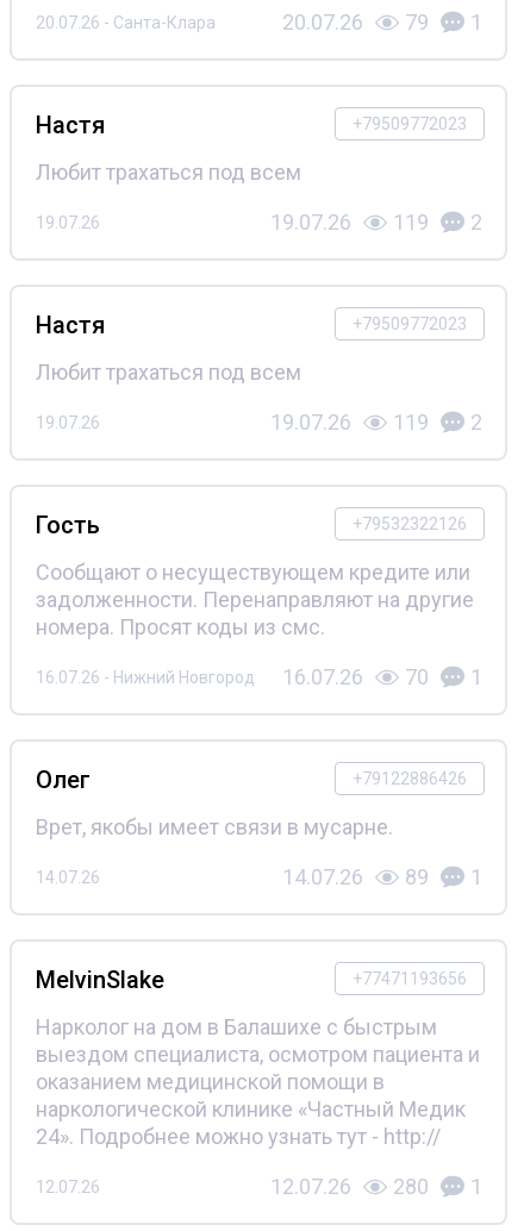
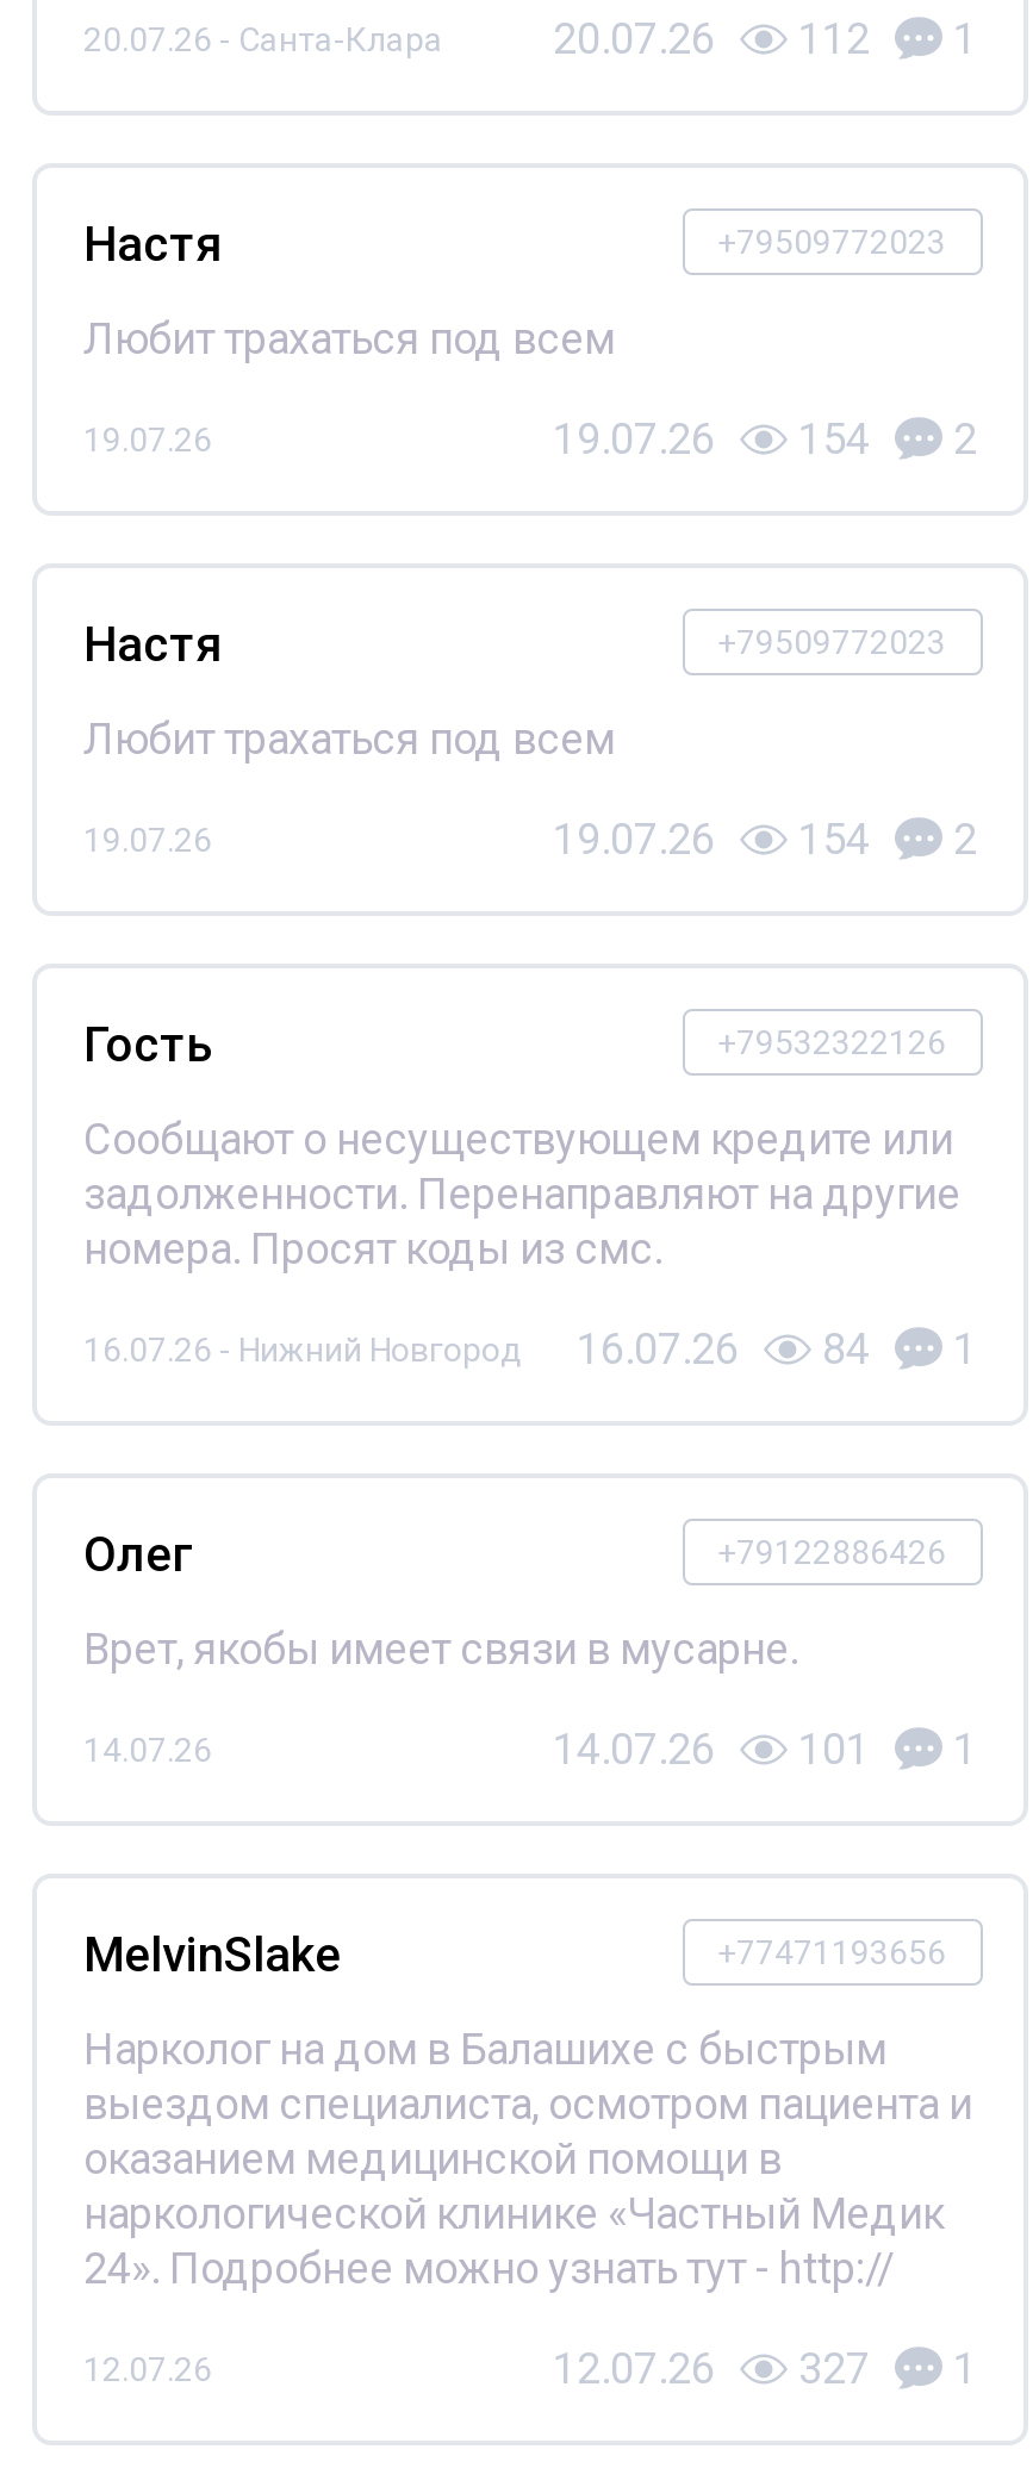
- 20.07.26 79 1
+ 20.07.26 112 1

- 19.07.26 119 2
+ 19.07.26 154 2

- 19.07.26 119 2
+ 19.07.26 154 2

- 16.07.26 - Нижний Новгород 16.07.26 70 1
+ 16.07.26 - Нижний Новгород 16.07.26 84 1

- 14.07.26 89 1
+ 14.07.26 101 1

- 12.07.26 280 1
+ 12.07.26 327 1
